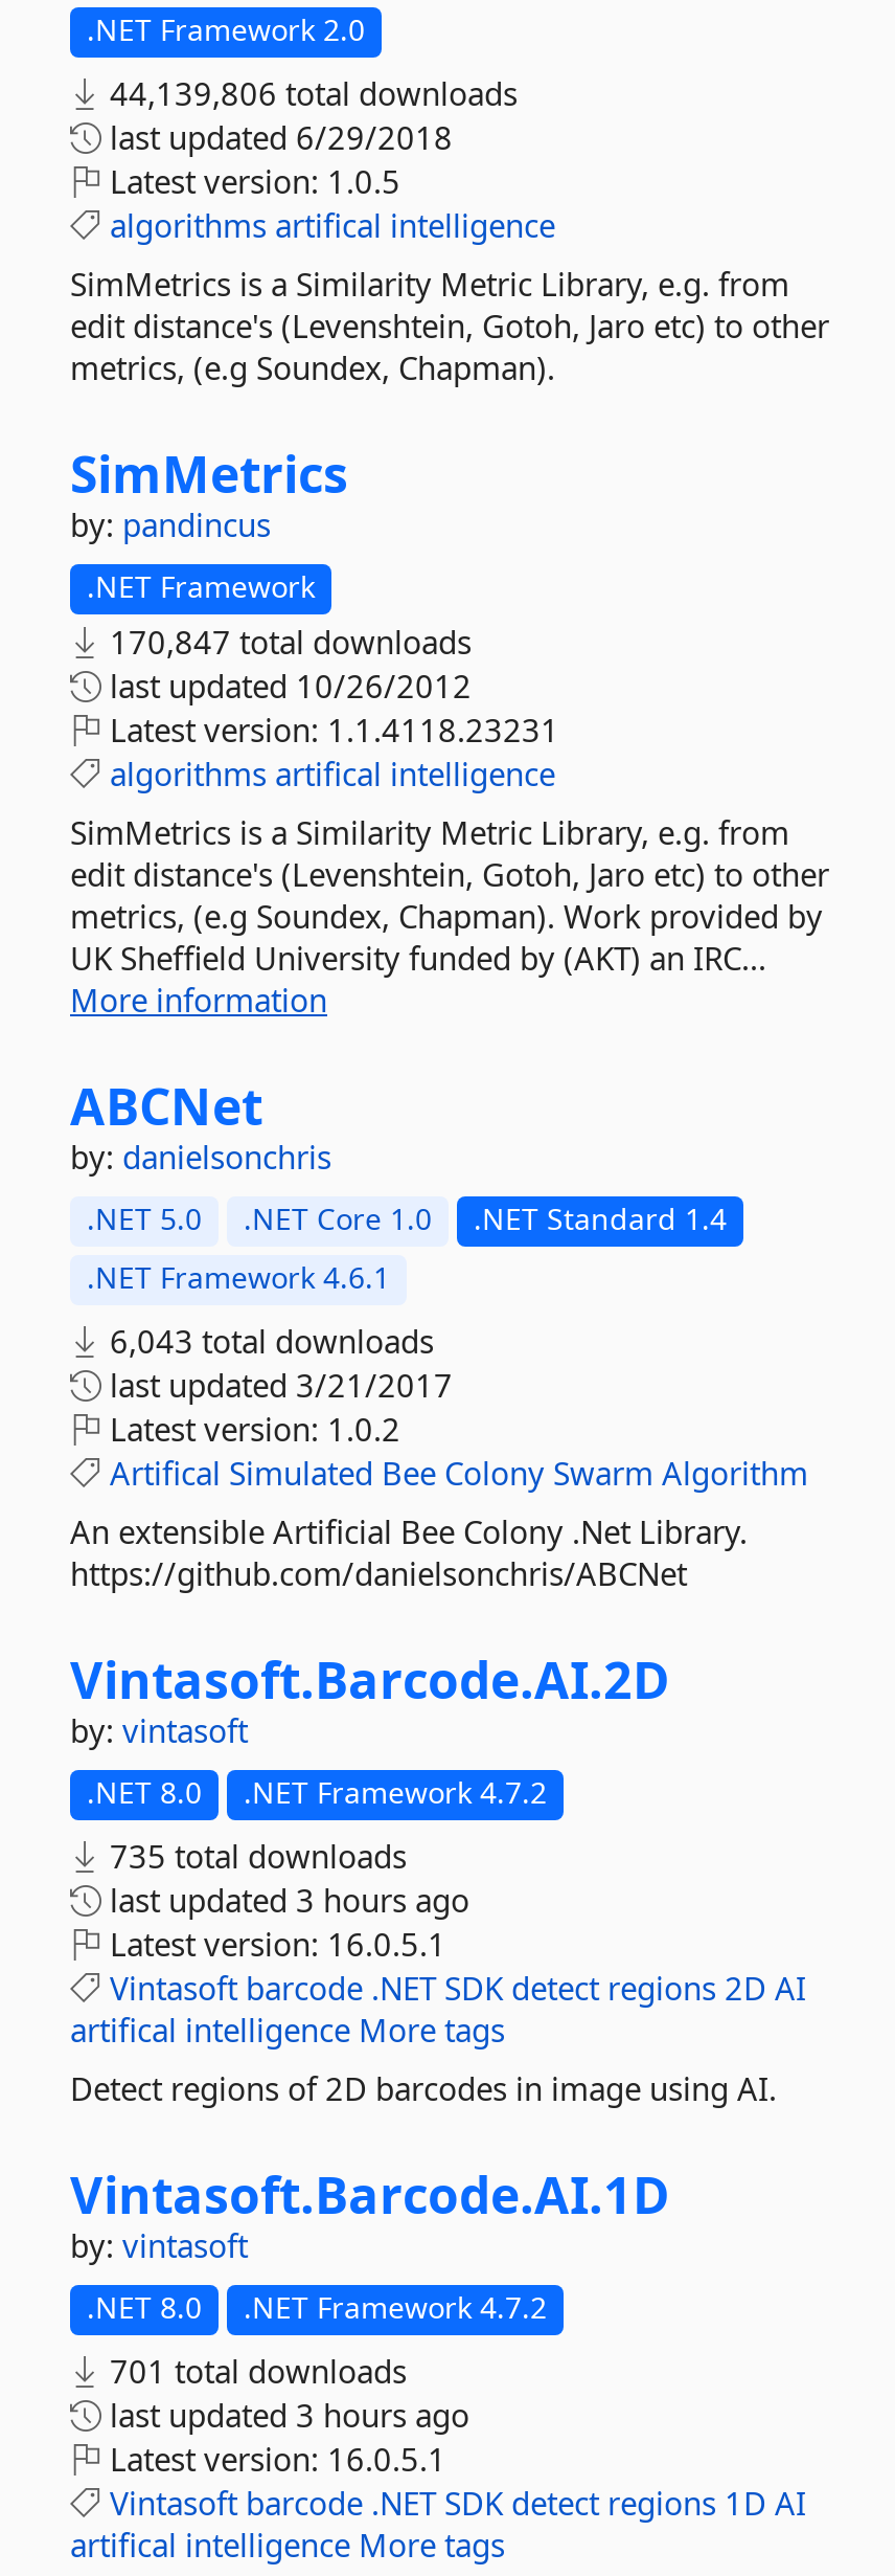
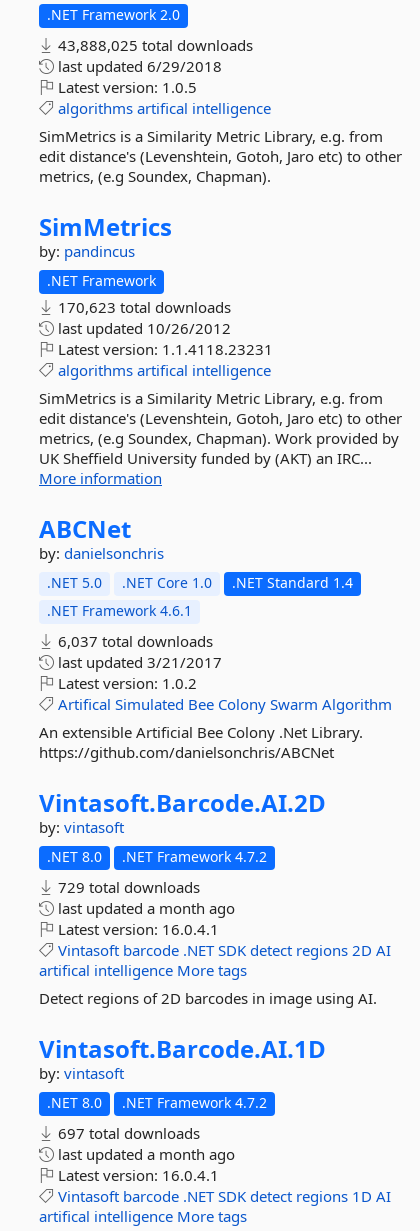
- 44,139,806 total downloads
+ 43,888,025 total downloads

- 170,847 total downloads
+ 170,623 total downloads

- 6,043 total downloads
+ 6,037 total downloads

- 735 total downloads
+ 729 total downloads

- last updated 3 hours ago
+ last updated a month ago

- Latest version: 16.0.5.1
+ Latest version: 16.0.4.1

- 701 total downloads
+ 697 total downloads

- last updated 3 hours ago
+ last updated a month ago

- Latest version: 16.0.5.1
+ Latest version: 16.0.4.1
